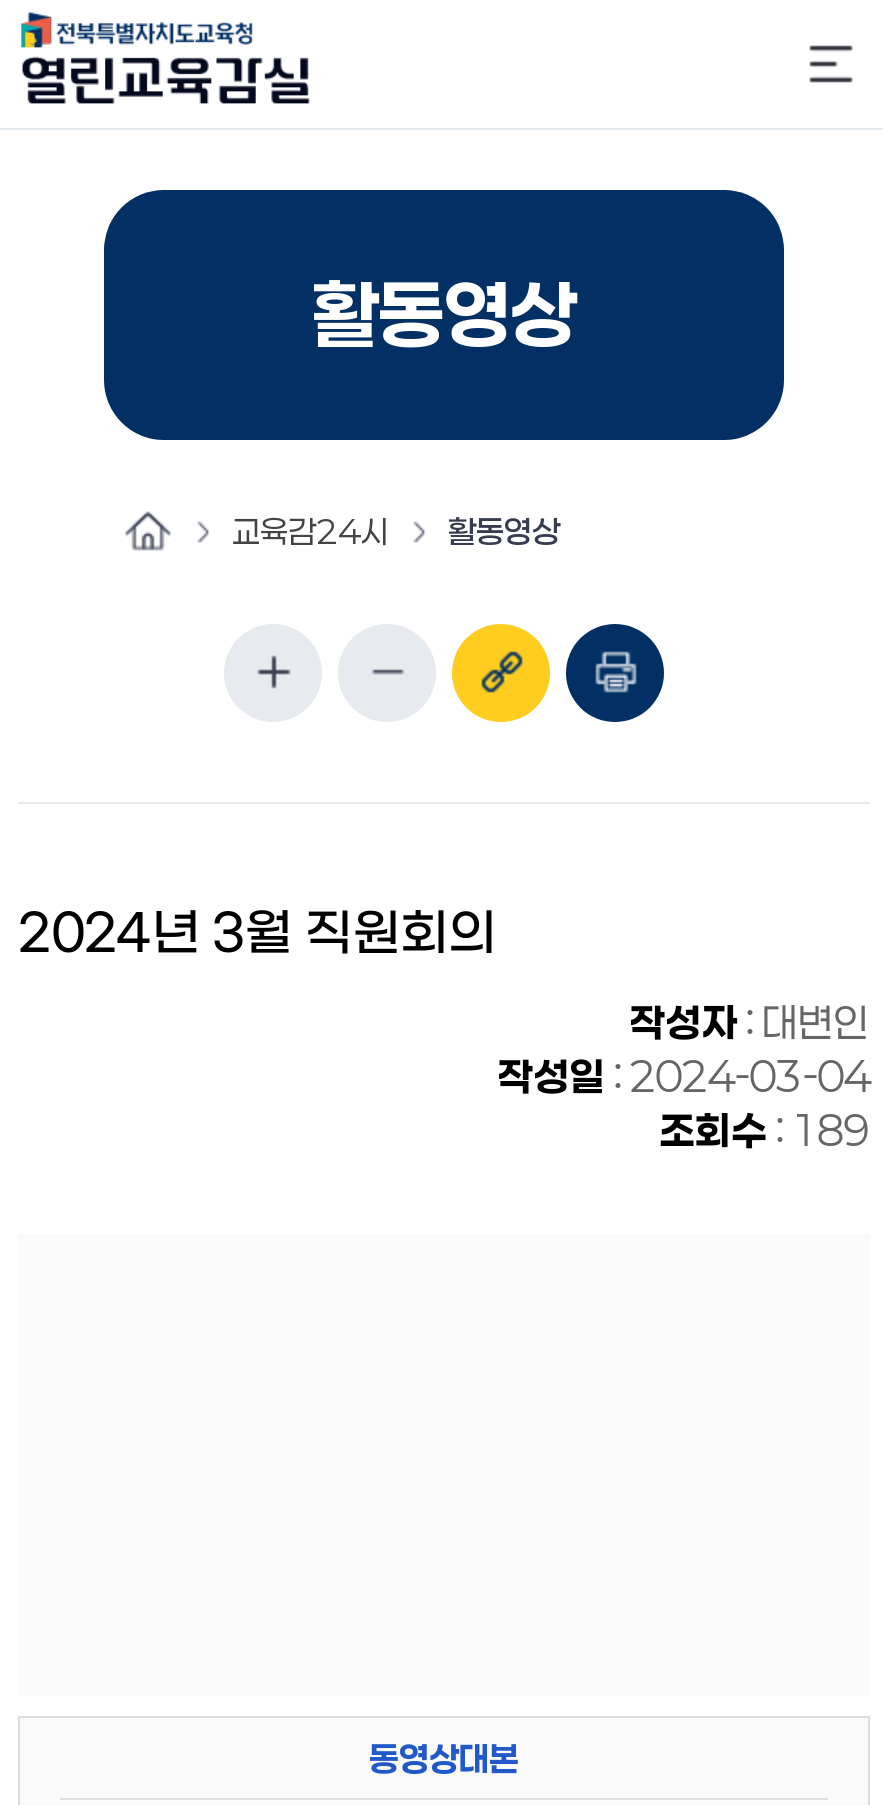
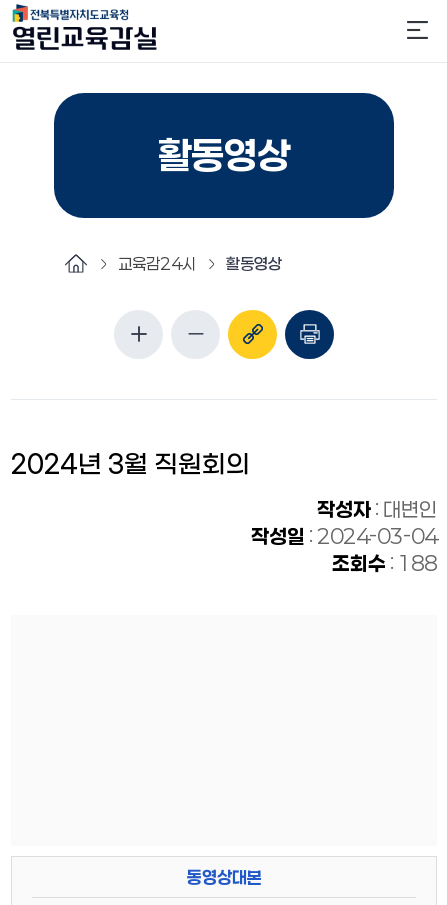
- 조회수: 189
+ 조회수: 188
